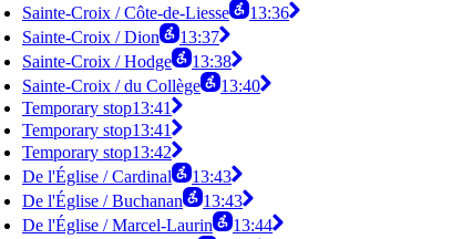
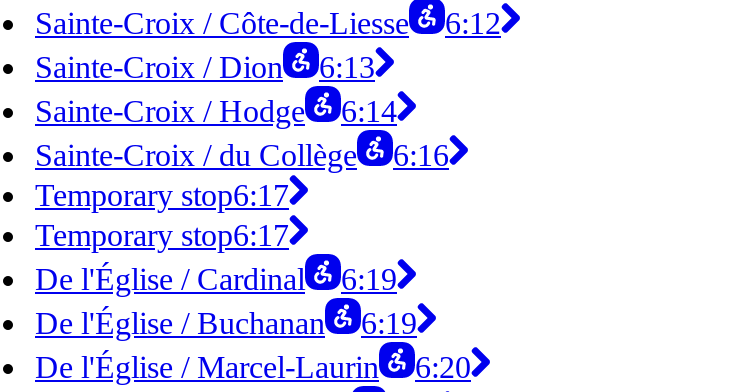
- Sainte-Croix / Côte-de-Liesse 13:36
+ Sainte-Croix / Côte-de-Liesse 6:12

- Sainte-Croix / Dion 13:37
+ Sainte-Croix / Dion 6:13

- Sainte-Croix / Hodge 13:38
+ Sainte-Croix / Hodge 6:14

- 13:40
- Temporary stop 13:41
- Temporary stop 13:41
- Temporary stop 13:42
+ 6:16
+ Temporary stop6:17
+ Temporary stop6:17

- De l'Église / Cardinal 13:43
+ De l'Église / Cardinal 6:19

- De l'Église / Buchanan 13:43
+ De l'Église / Buchanan 6:19

- De l'Église / Marcel-Laurin 13:44
+ De l'Église / Marcel-Laurin 6:20
